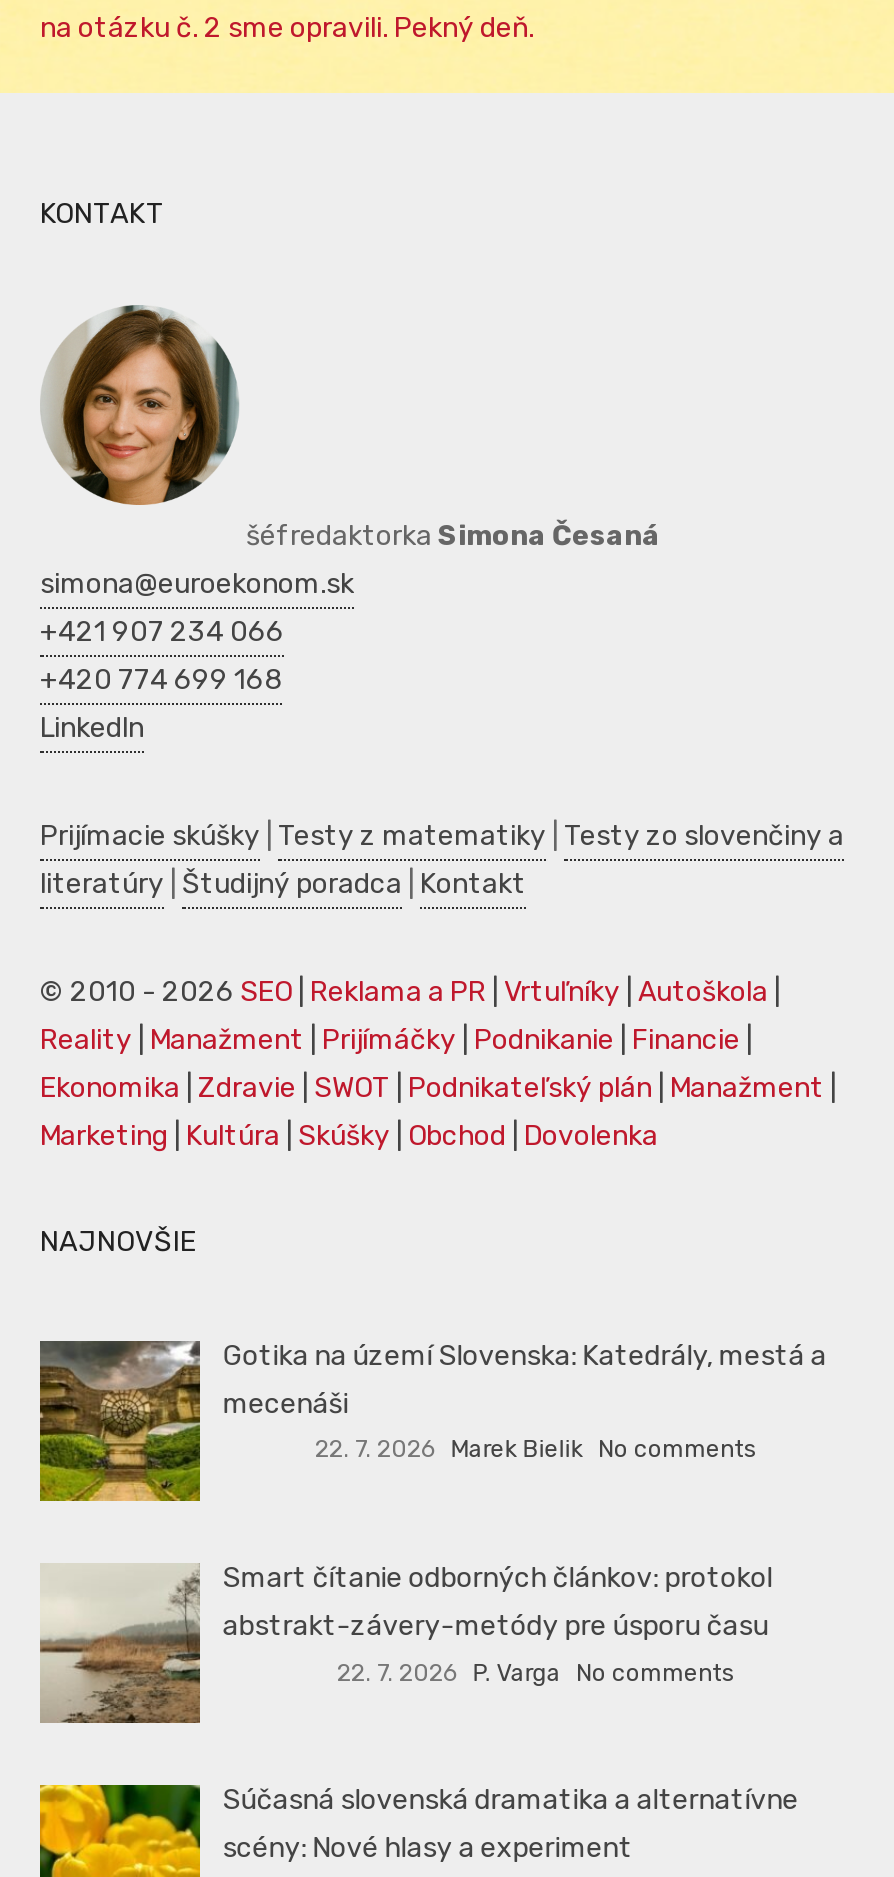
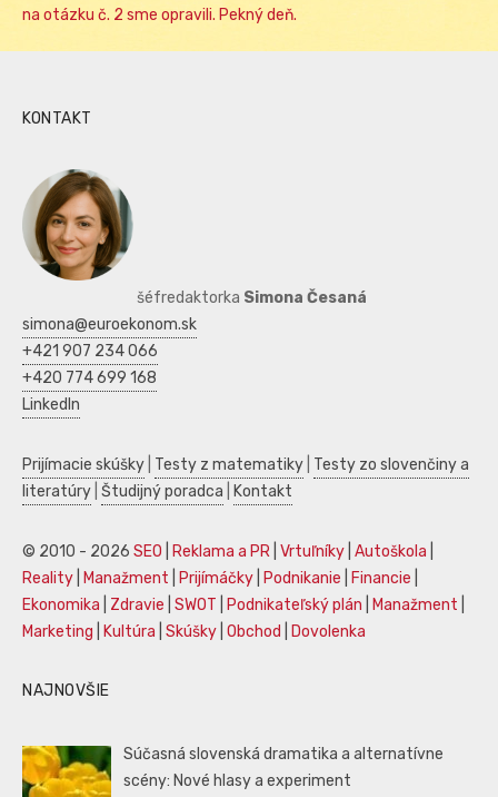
- [image]
- Gotika na území Slovenska: Katedrály, mestá a
- mecenáši
- 22. 7. 2026 Marek Bielik No comments

- [image]
- Smart čítanie odborných článkov: protokol
- abstrakt-závery-metódy pre úsporu času
- 22. 7. 2026 P. Varga No comments
